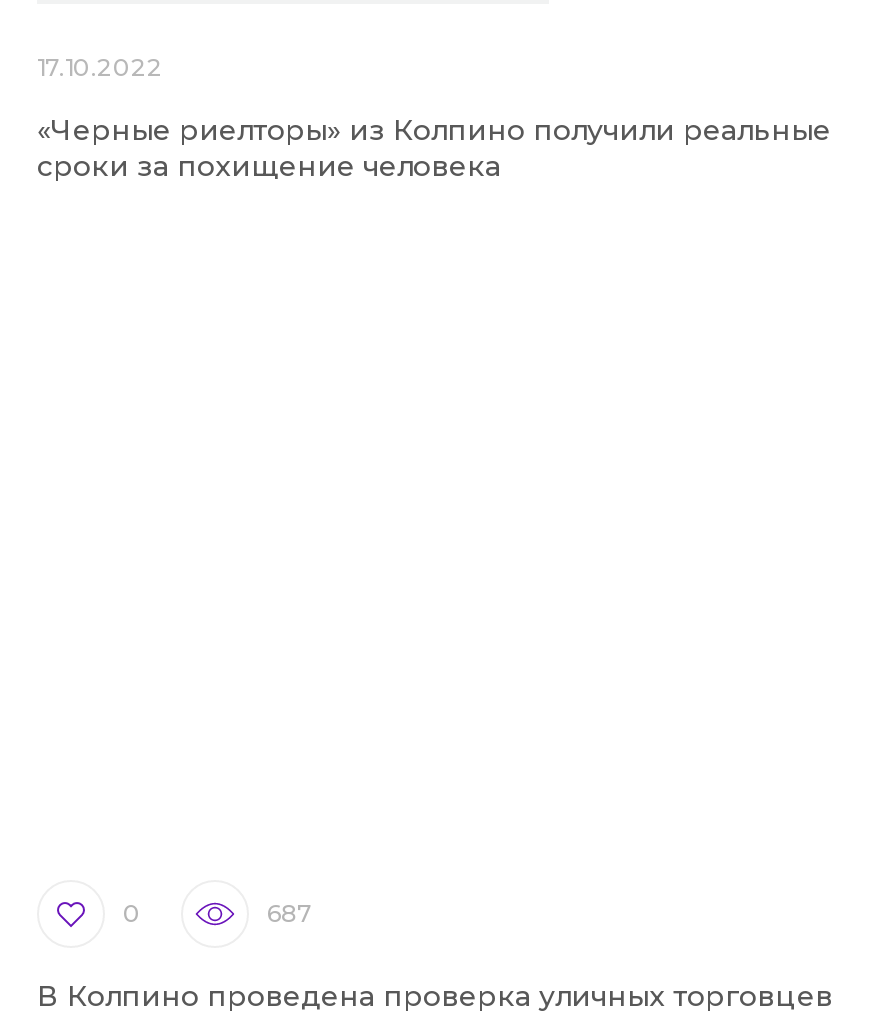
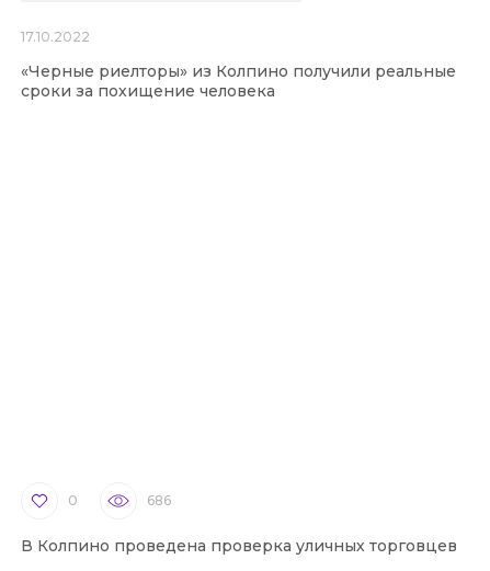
- 687
+ 686
